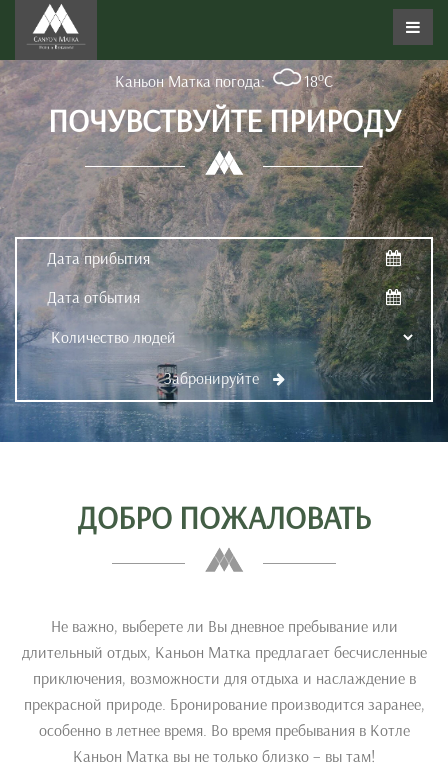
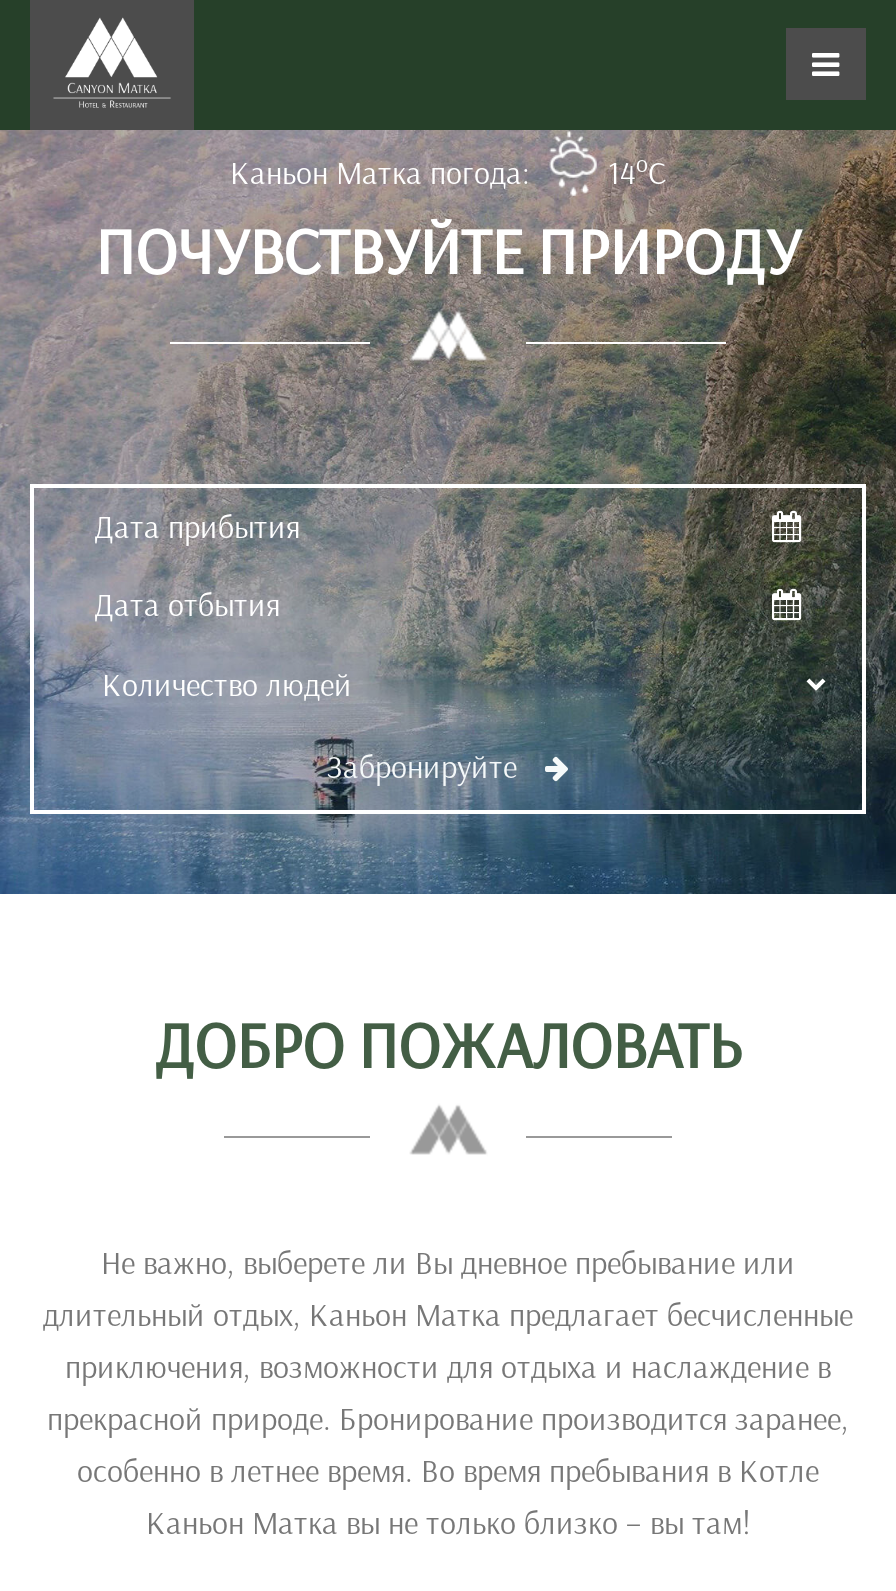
- Каньон Матка погода: 18oC
+ Каньон Матка погода: 14oC
